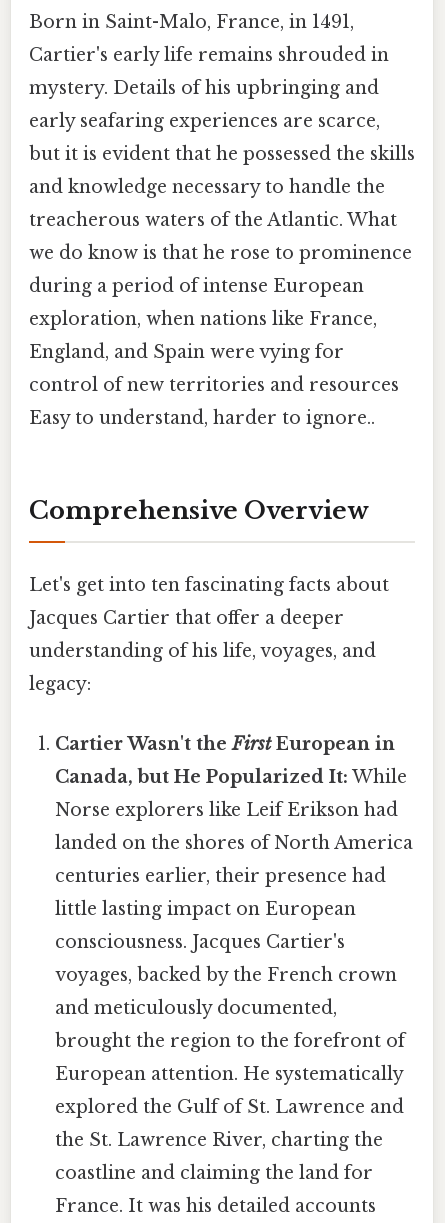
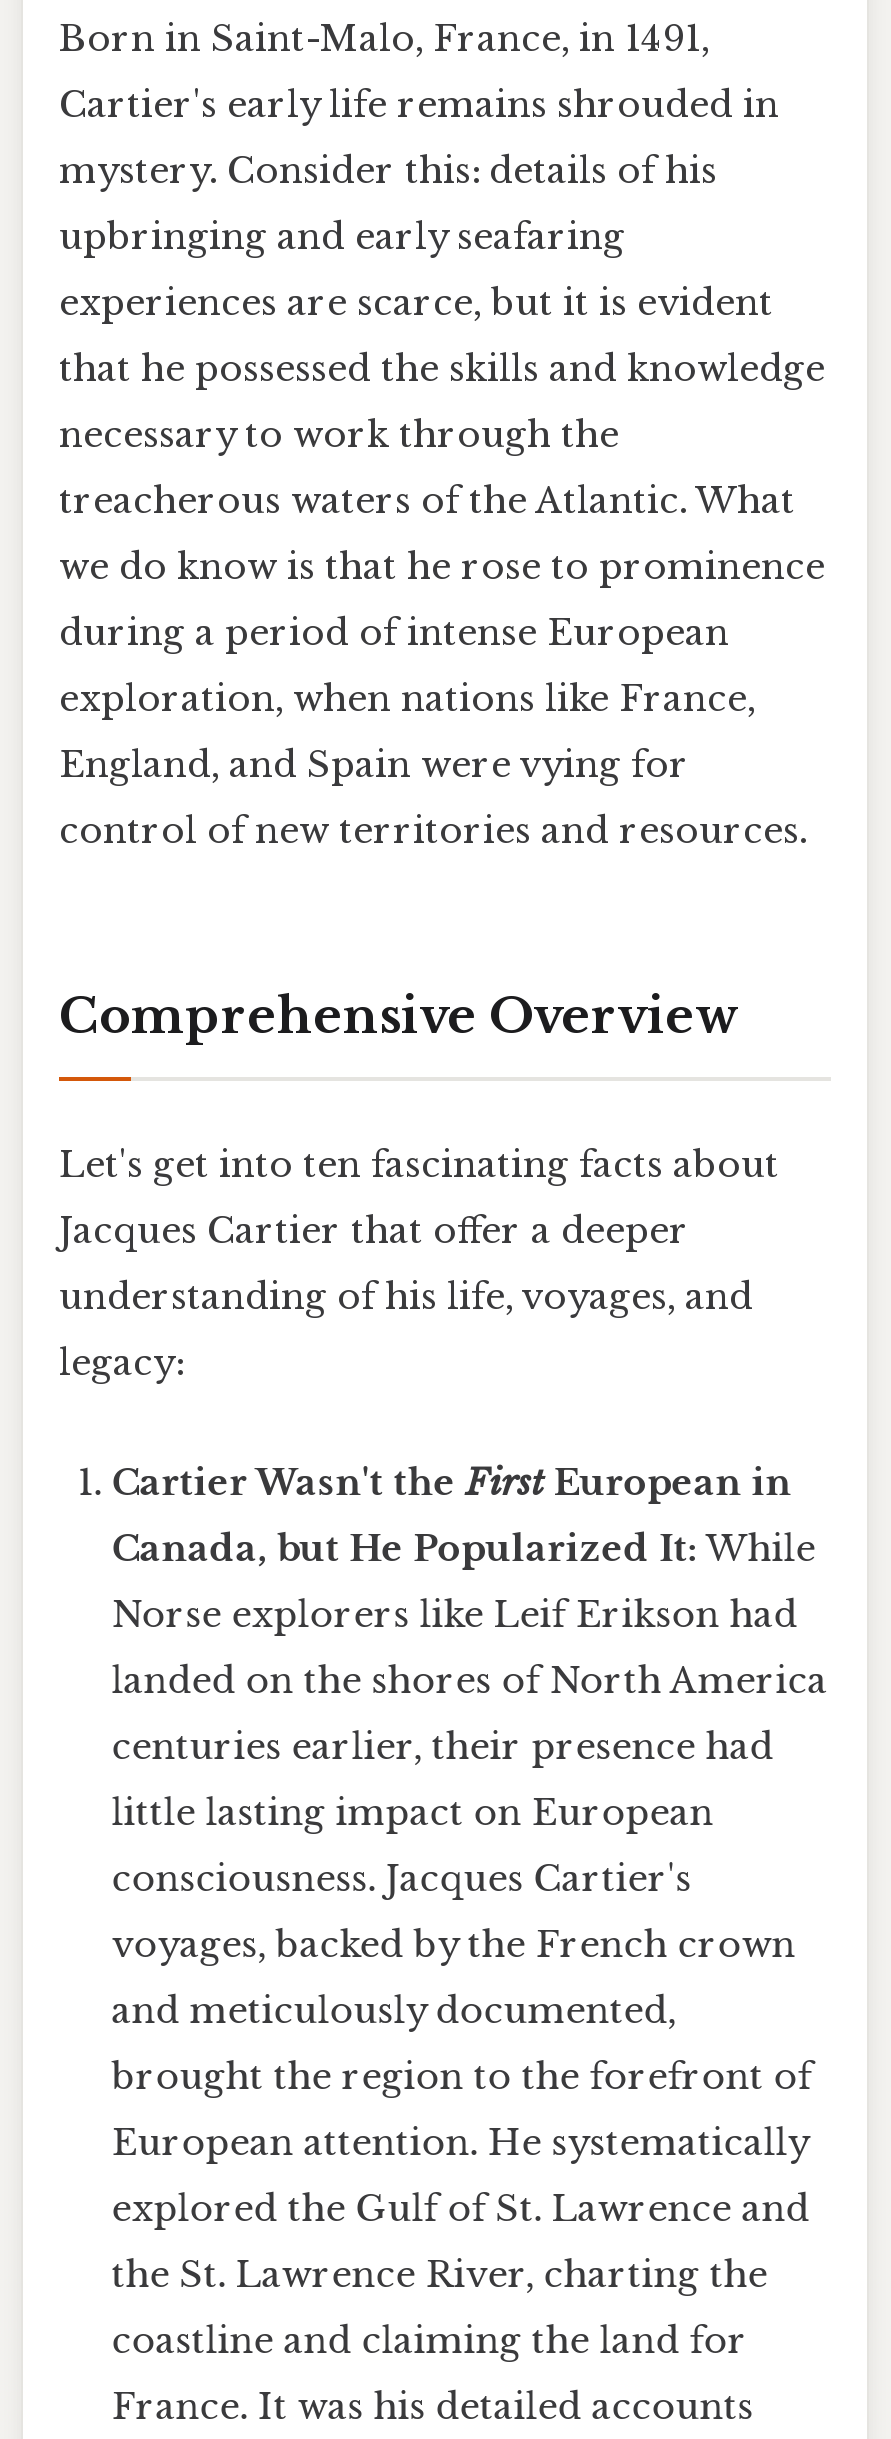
- mystery. Details of his upbringing and
- early seafaring experiences are scarce,
- but it is evident that he possessed the skills
- and knowledge necessary to handle the
+ mystery. Consider this: details of his
+ upbringing and early seafaring
+ experiences are scarce, but it is evident
+ that he possessed the skills and knowledge
+ necessary to work through the

moved down: treacherous waters of the Atlantic. What | we do know is that he rose to prominence | during a period of intense European | exploration, when nations like France, | England, and Spain were vying for

- control of new territories and resources
- Easy to understand, harder to ignore..
+ control of new territories and resources.
